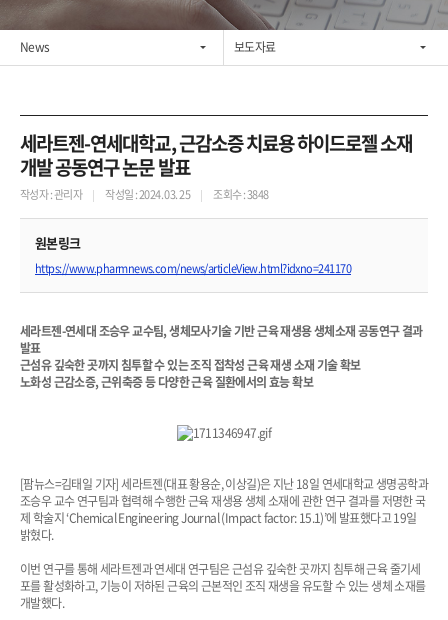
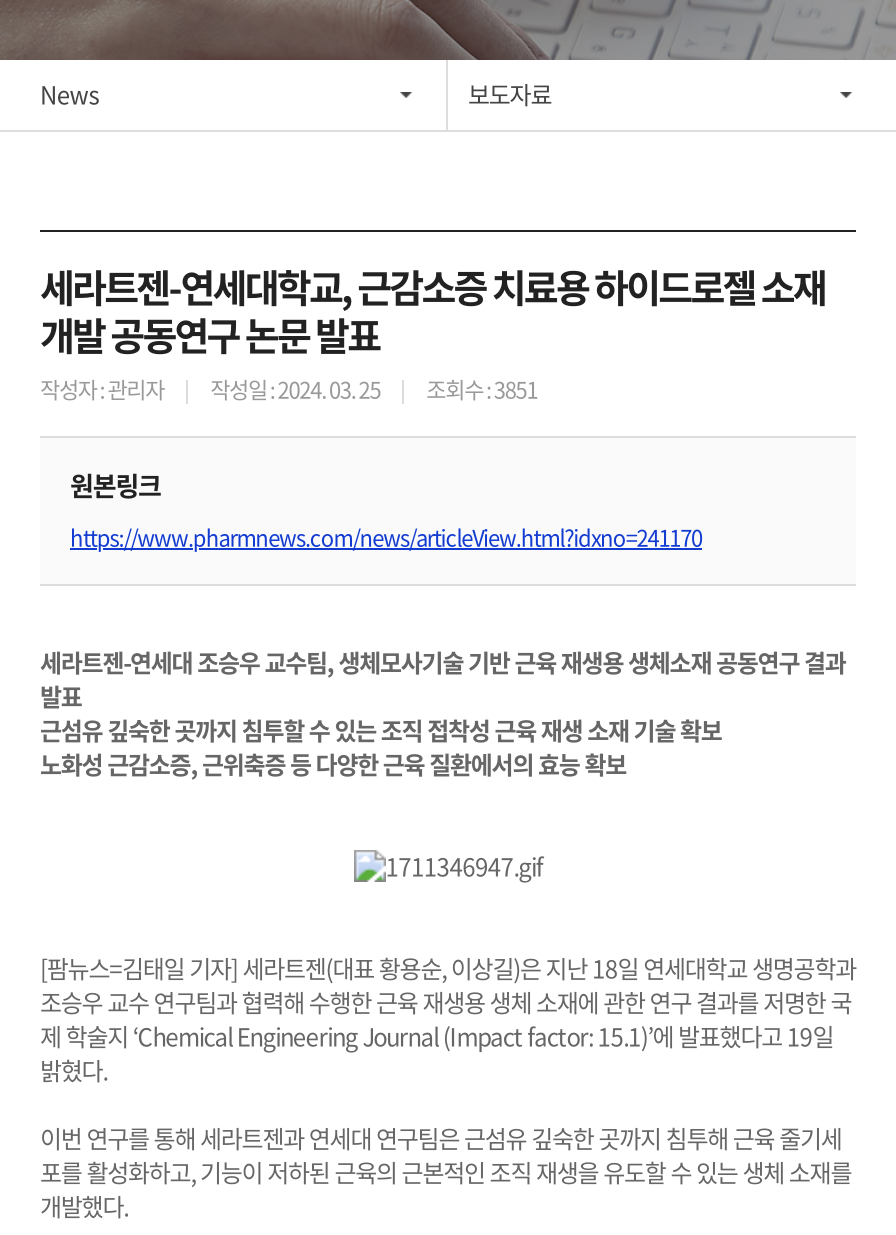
- 작성자 : 관리자 작성일 : 2024. 03. 25 조회수 : 3848
+ 작성자 : 관리자 작성일 : 2024. 03. 25 조회수 : 3851
